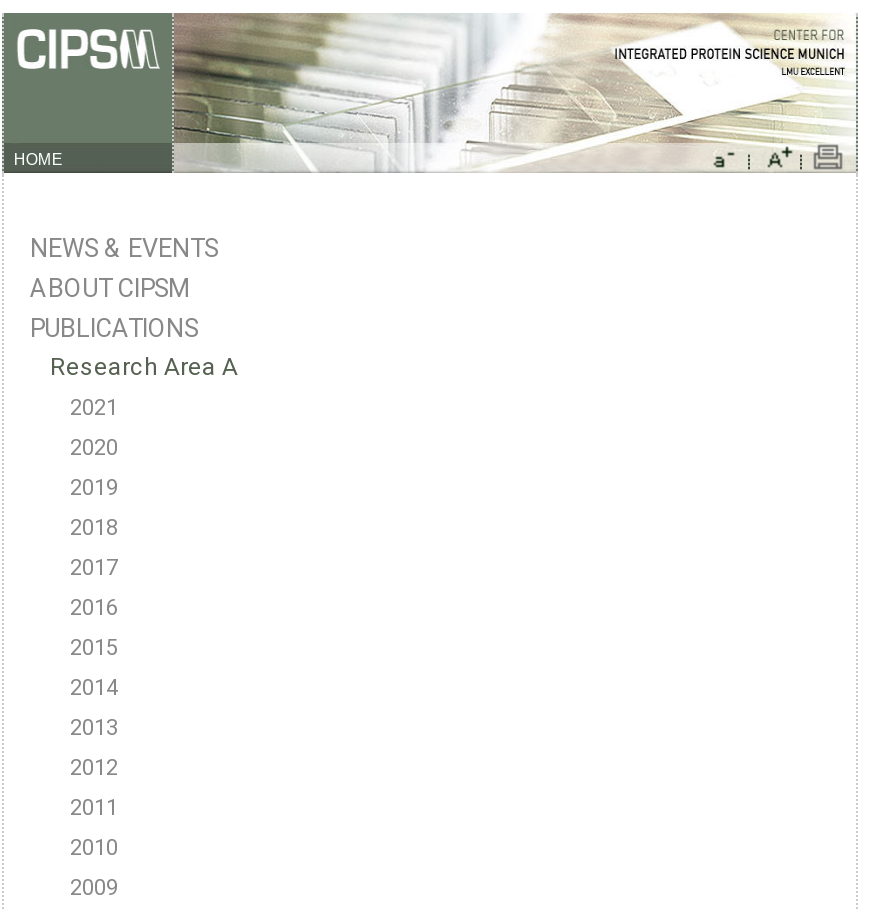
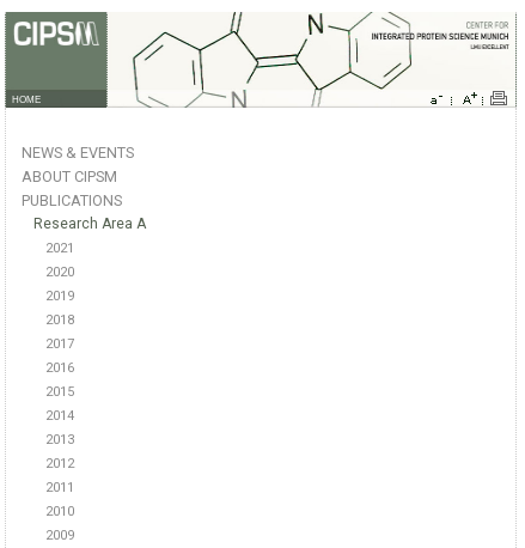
- [image]
+ [image]
